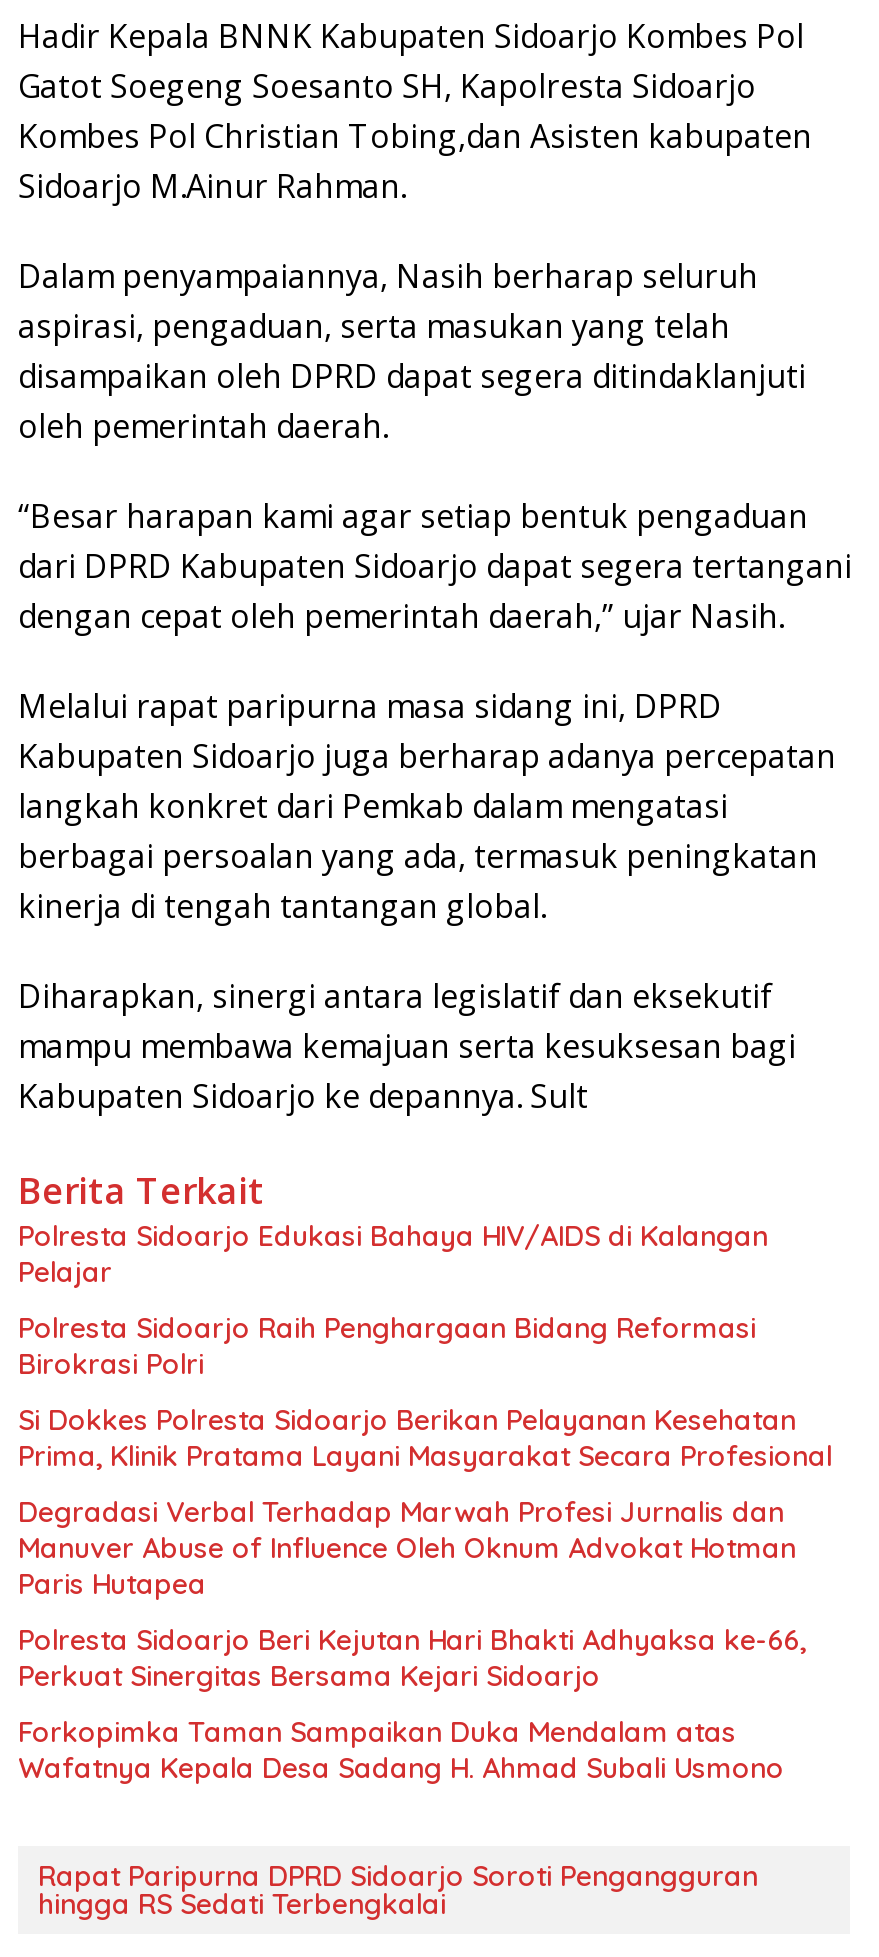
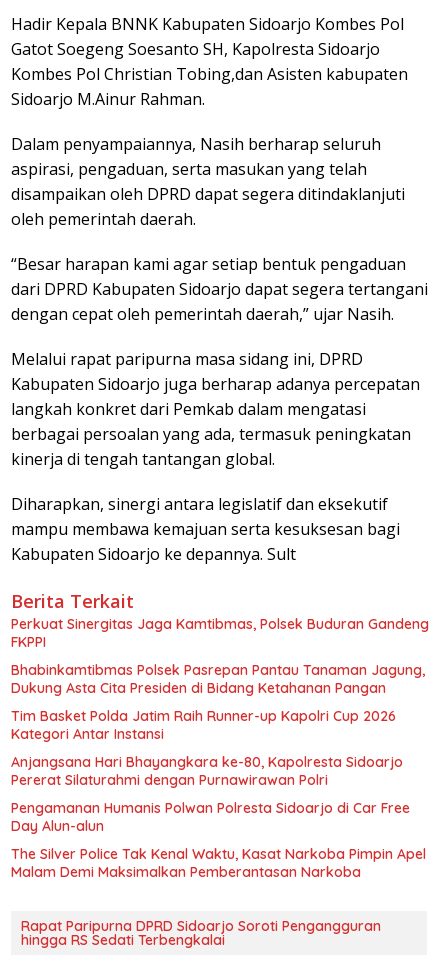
- Polresta Sidoarjo Edukasi Bahaya HIV/AIDS di Kalangan
- Pelajar
+ Perkuat Sinergitas Jaga Kamtibmas, Polsek Buduran Gandeng
+ FKPPI

- Polresta Sidoarjo Raih Penghargaan Bidang Reformasi
- Birokrasi Polri
+ Bhabinkamtibmas Polsek Pasrepan Pantau Tanaman Jagung,
+ Dukung Asta Cita Presiden di Bidang Ketahanan Pangan

- Si Dokkes Polresta Sidoarjo Berikan Pelayanan Kesehatan
- Prima, Klinik Pratama Layani Masyarakat Secara Profesional
+ Tim Basket Polda Jatim Raih Runner-up Kapolri Cup 2026
+ Kategori Antar Instansi

- Degradasi Verbal Terhadap Marwah Profesi Jurnalis dan
- Manuver Abuse of Influence Oleh Oknum Advokat Hotman
- Paris Hutapea
+ Anjangsana Hari Bhayangkara ke-80, Kapolresta Sidoarjo
+ Pererat Silaturahmi dengan Purnawirawan Polri

- Polresta Sidoarjo Beri Kejutan Hari Bhakti Adhyaksa ke-66,
- Perkuat Sinergitas Bersama Kejari Sidoarjo
+ Pengamanan Humanis Polwan Polresta Sidoarjo di Car Free
+ Day Alun-alun

- Forkopimka Taman Sampaikan Duka Mendalam atas
- Wafatnya Kepala Desa Sadang H. Ahmad Subali Usmono
+ The Silver Police Tak Kenal Waktu, Kasat Narkoba Pimpin Apel
+ Malam Demi Maksimalkan Pemberantasan Narkoba
